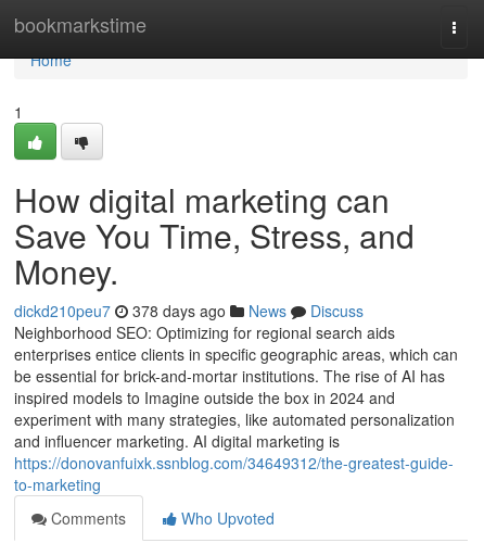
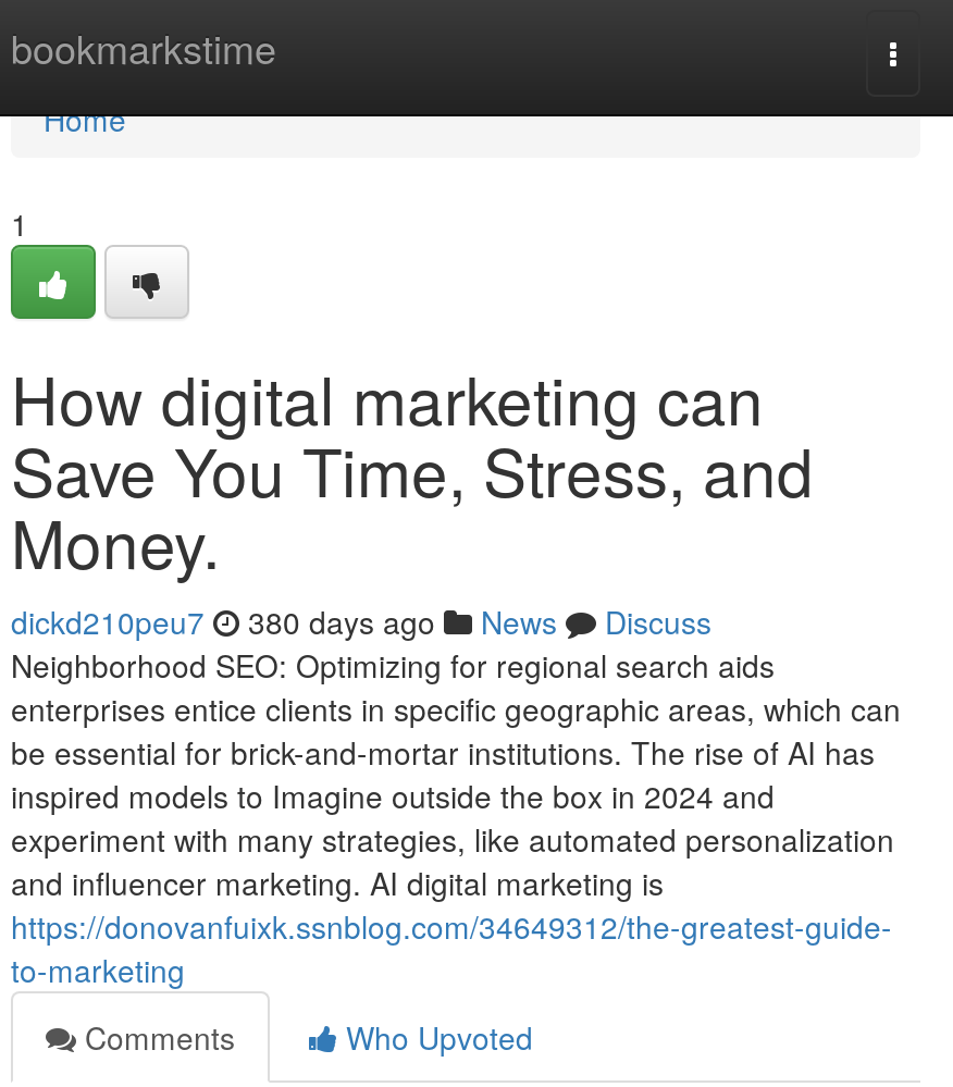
- dickd210peu7 378 days ago News Discuss
+ dickd210peu7 380 days ago News Discuss
